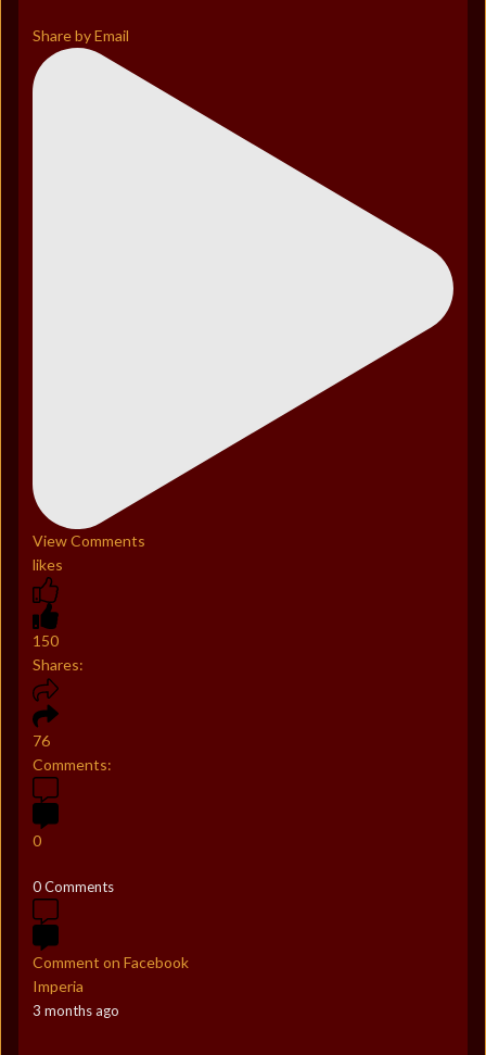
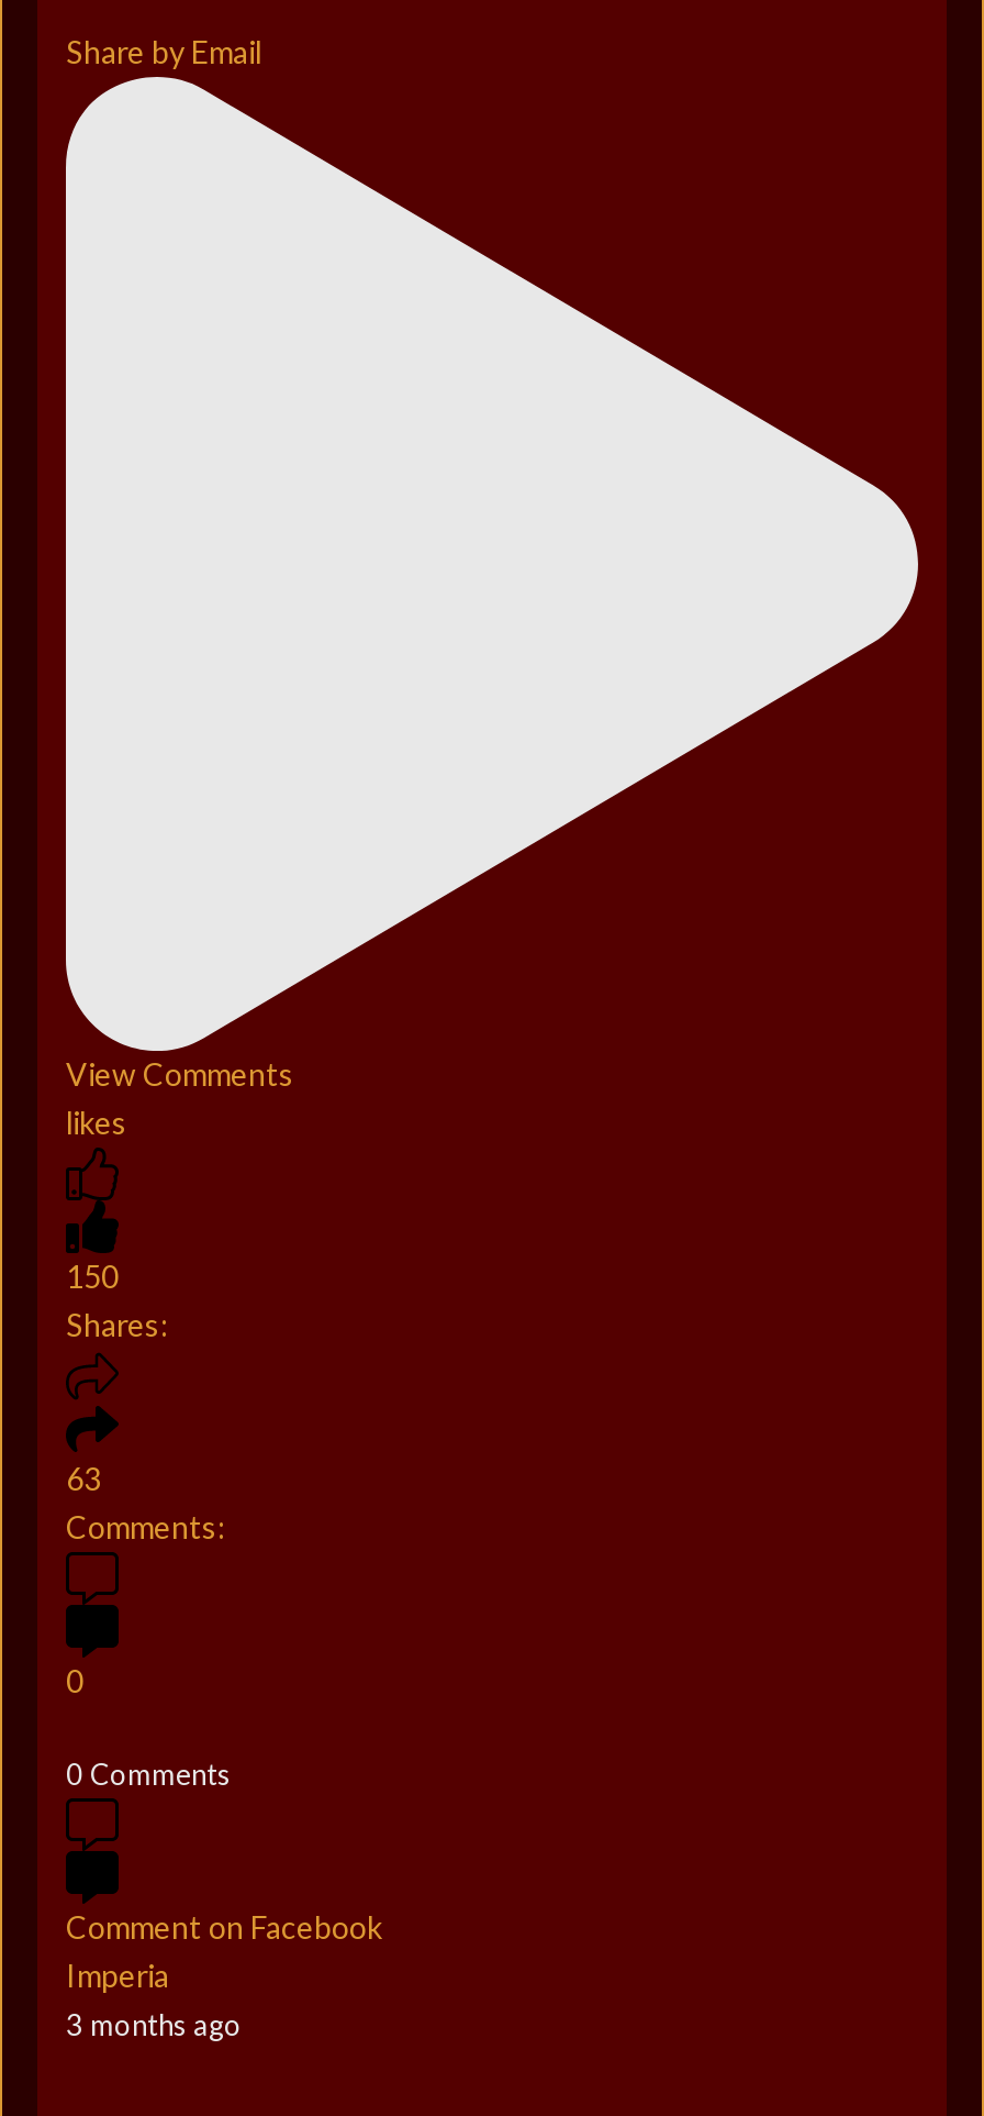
- 76
+ 63
